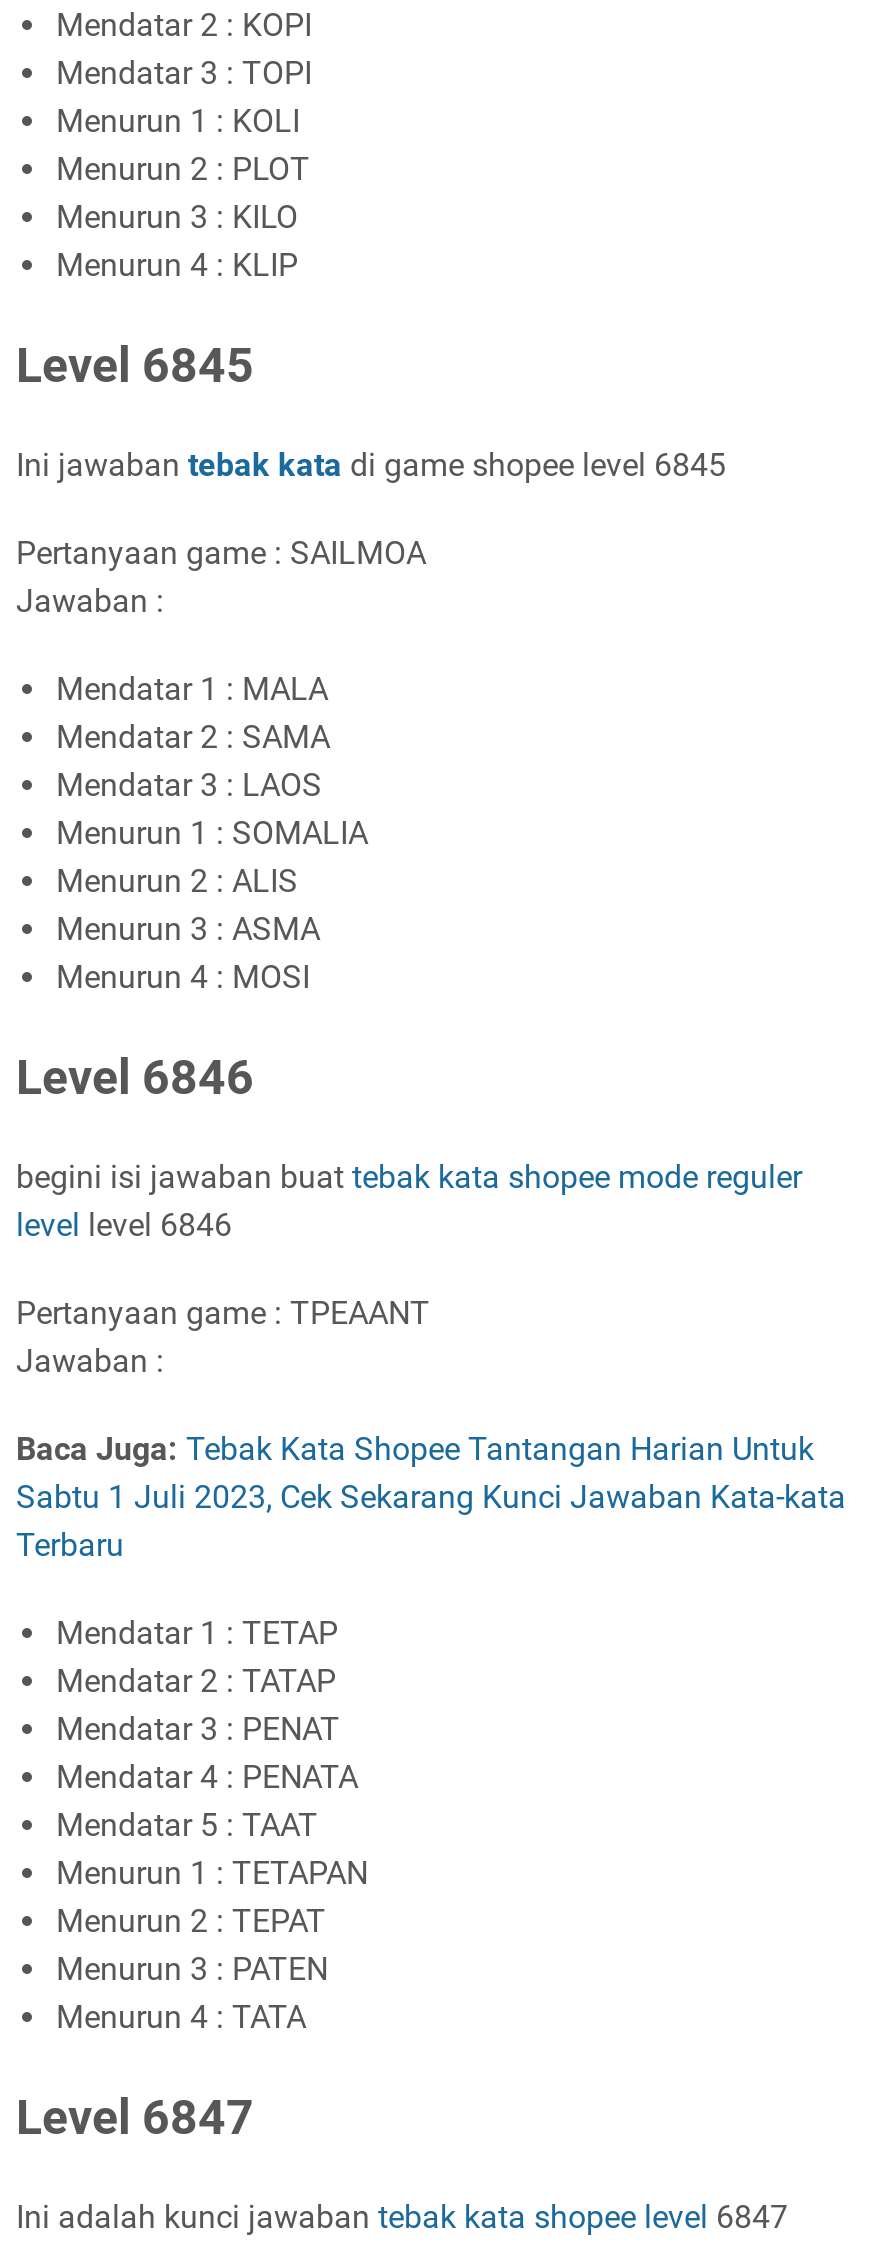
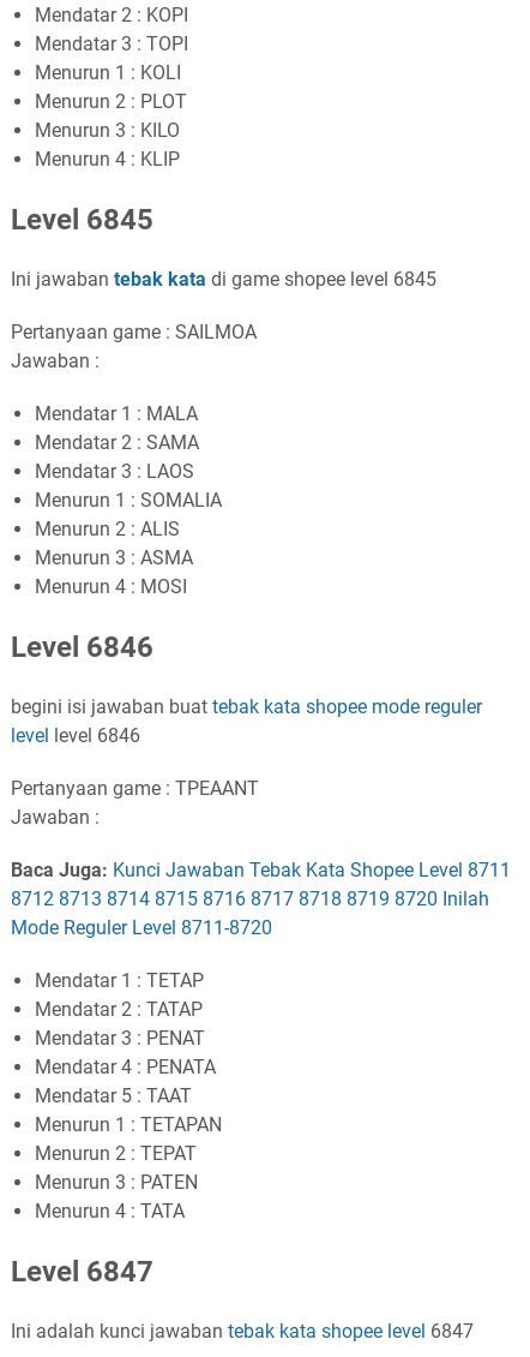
- Baca Juga: Tebak Kata Shopee Tantangan Harian Untuk
- Sabtu 1 Juli 2023, Cek Sekarang Kunci Jawaban Kata-kata
- Terbaru
+ Baca Juga: Kunci Jawaban Tebak Kata Shopee Level 8711
+ 8712 8713 8714 8715 8716 8717 8718 8719 8720 Inilah
+ Mode Reguler Level 8711-8720
